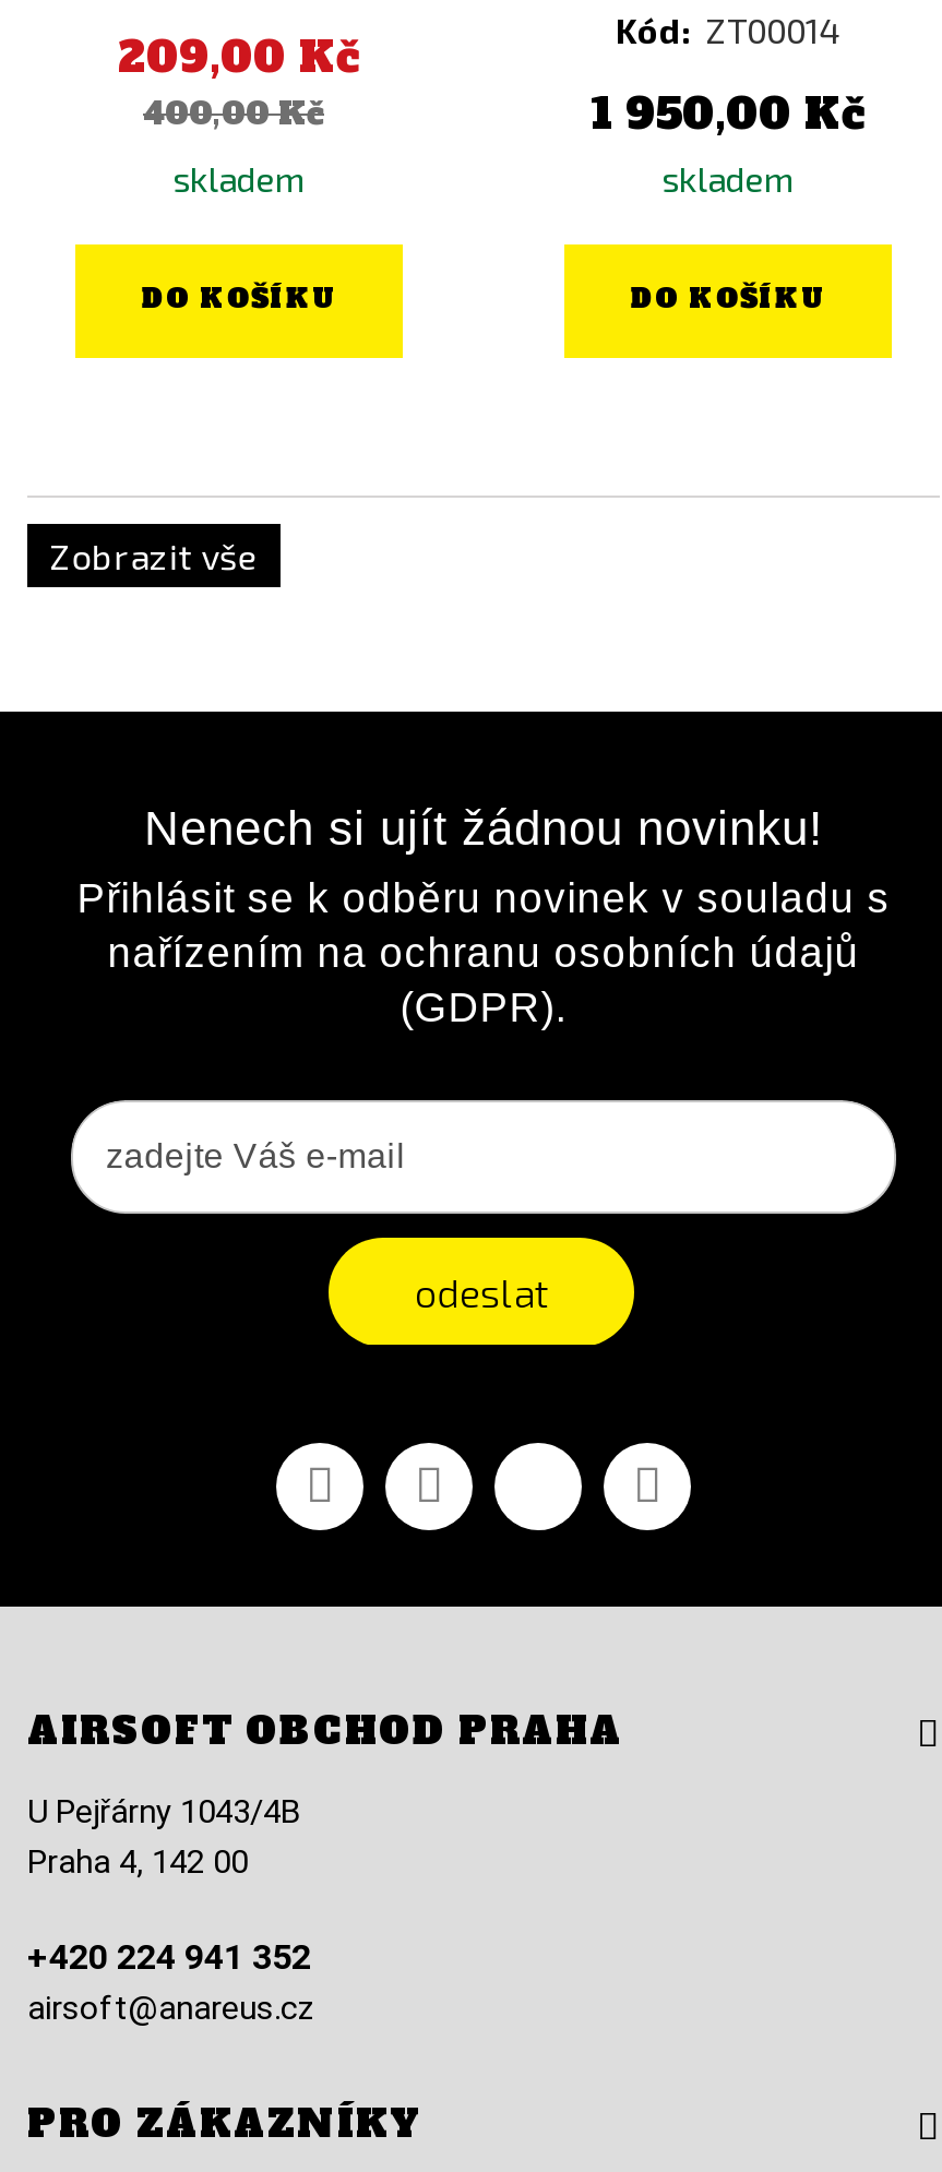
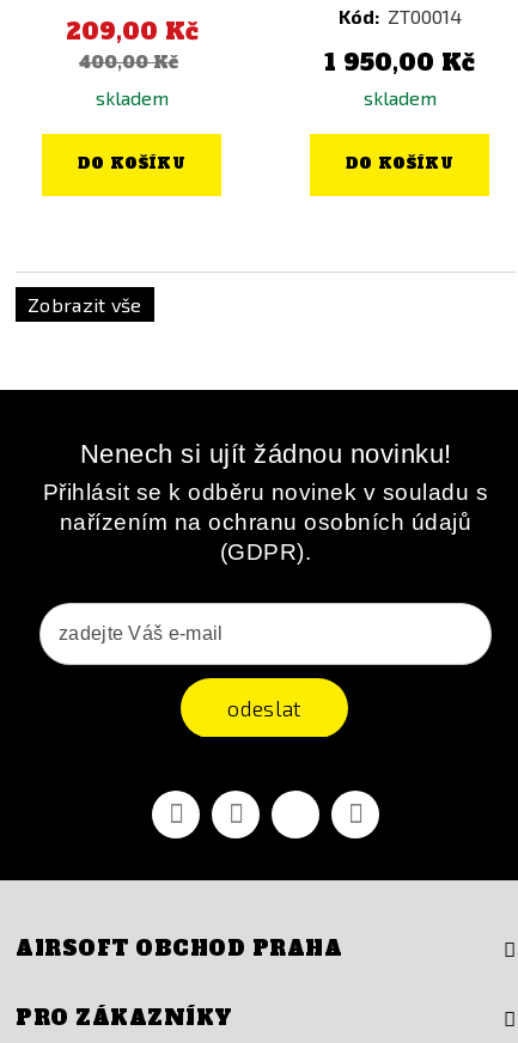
- U Pejřárny 1043/4B
- Praha 4, 142 00
- +420 224 941 352
- airsoft@anareus.cz
